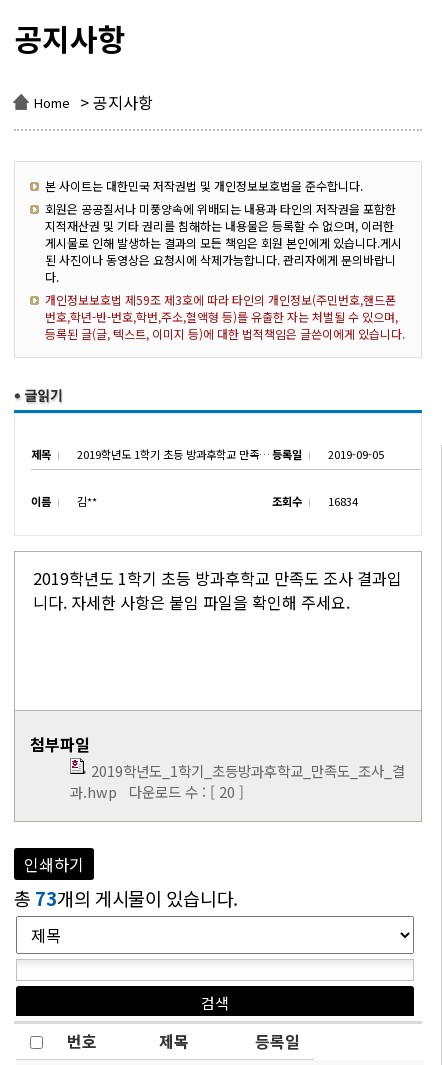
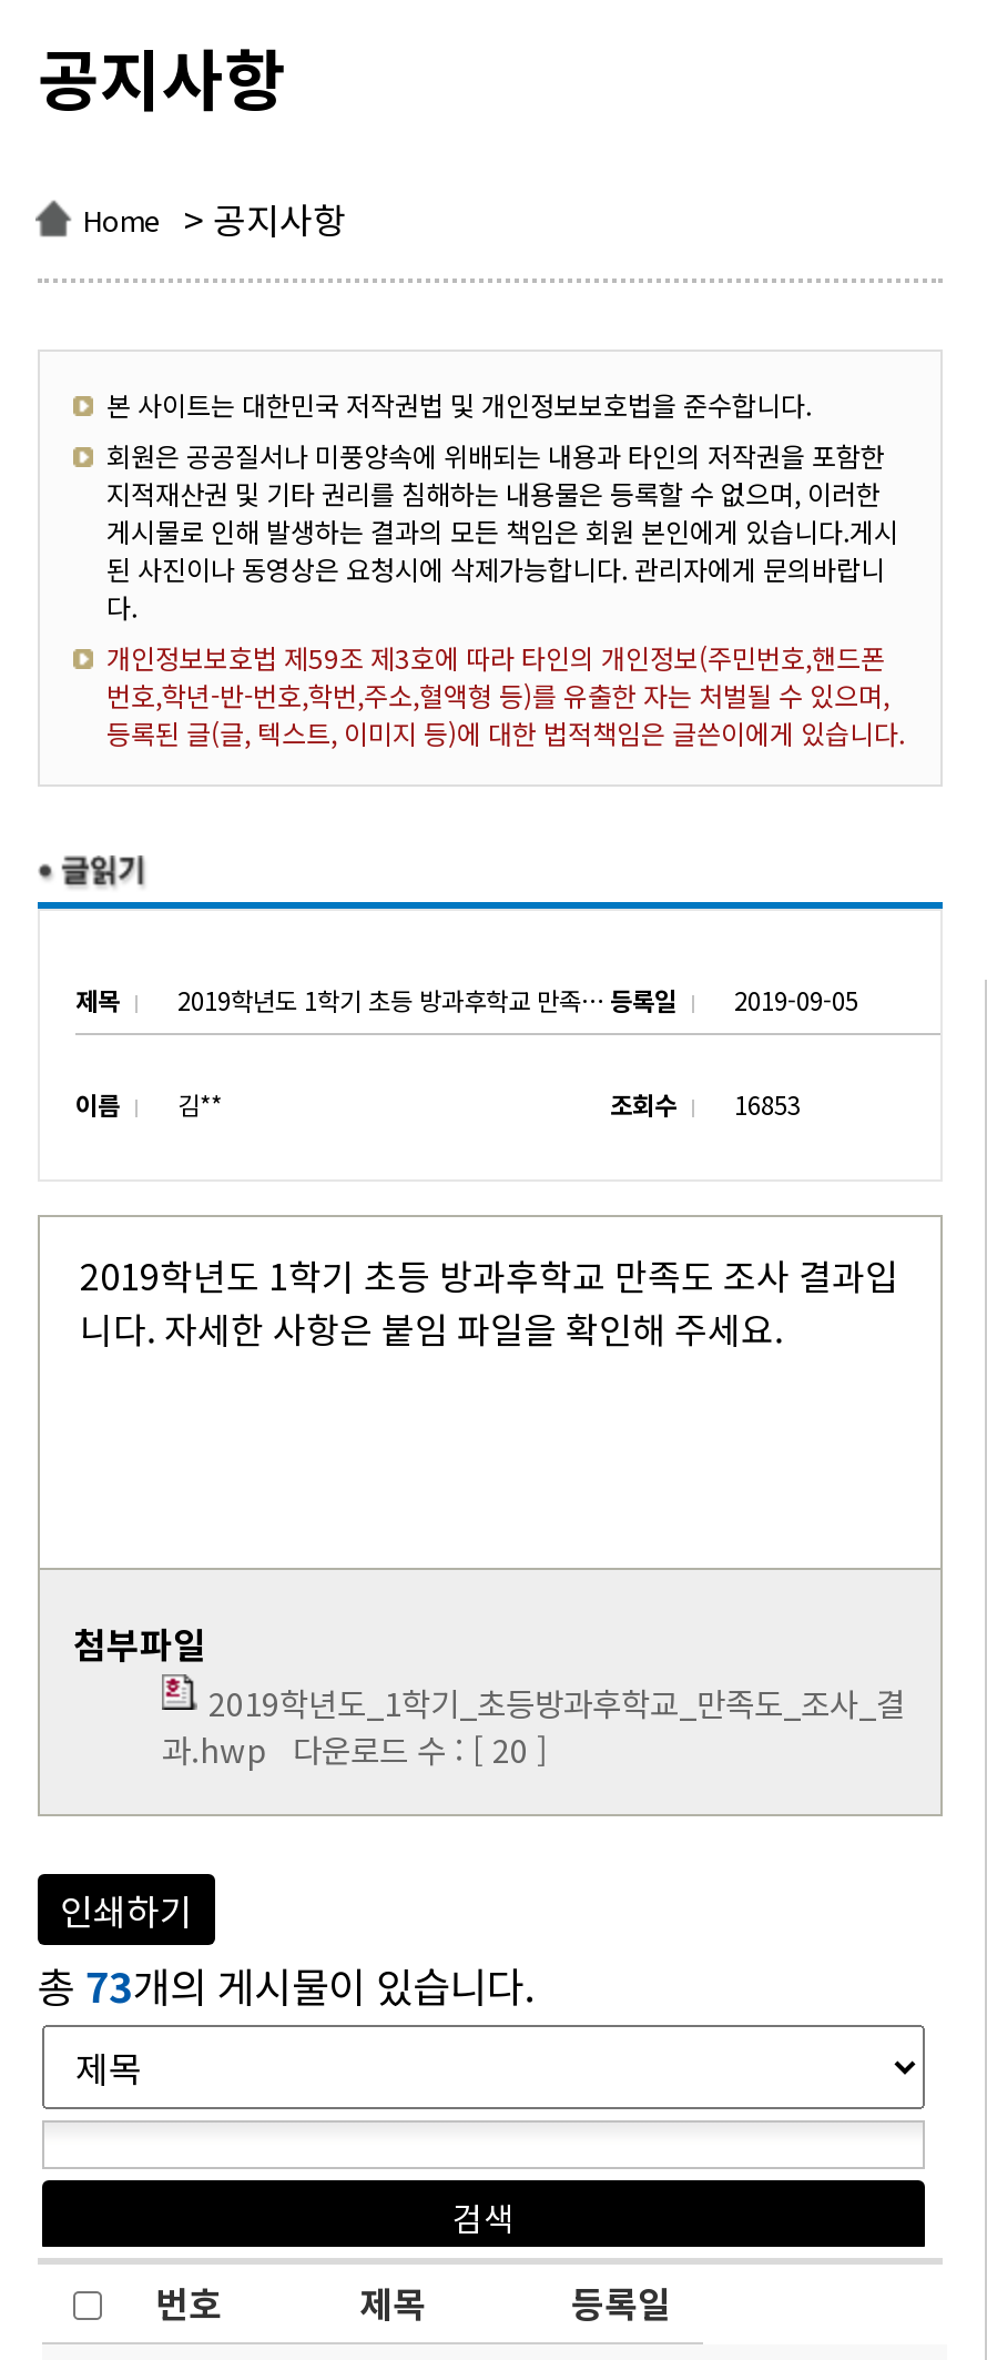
- 조회수 16834
+ 조회수 16853
